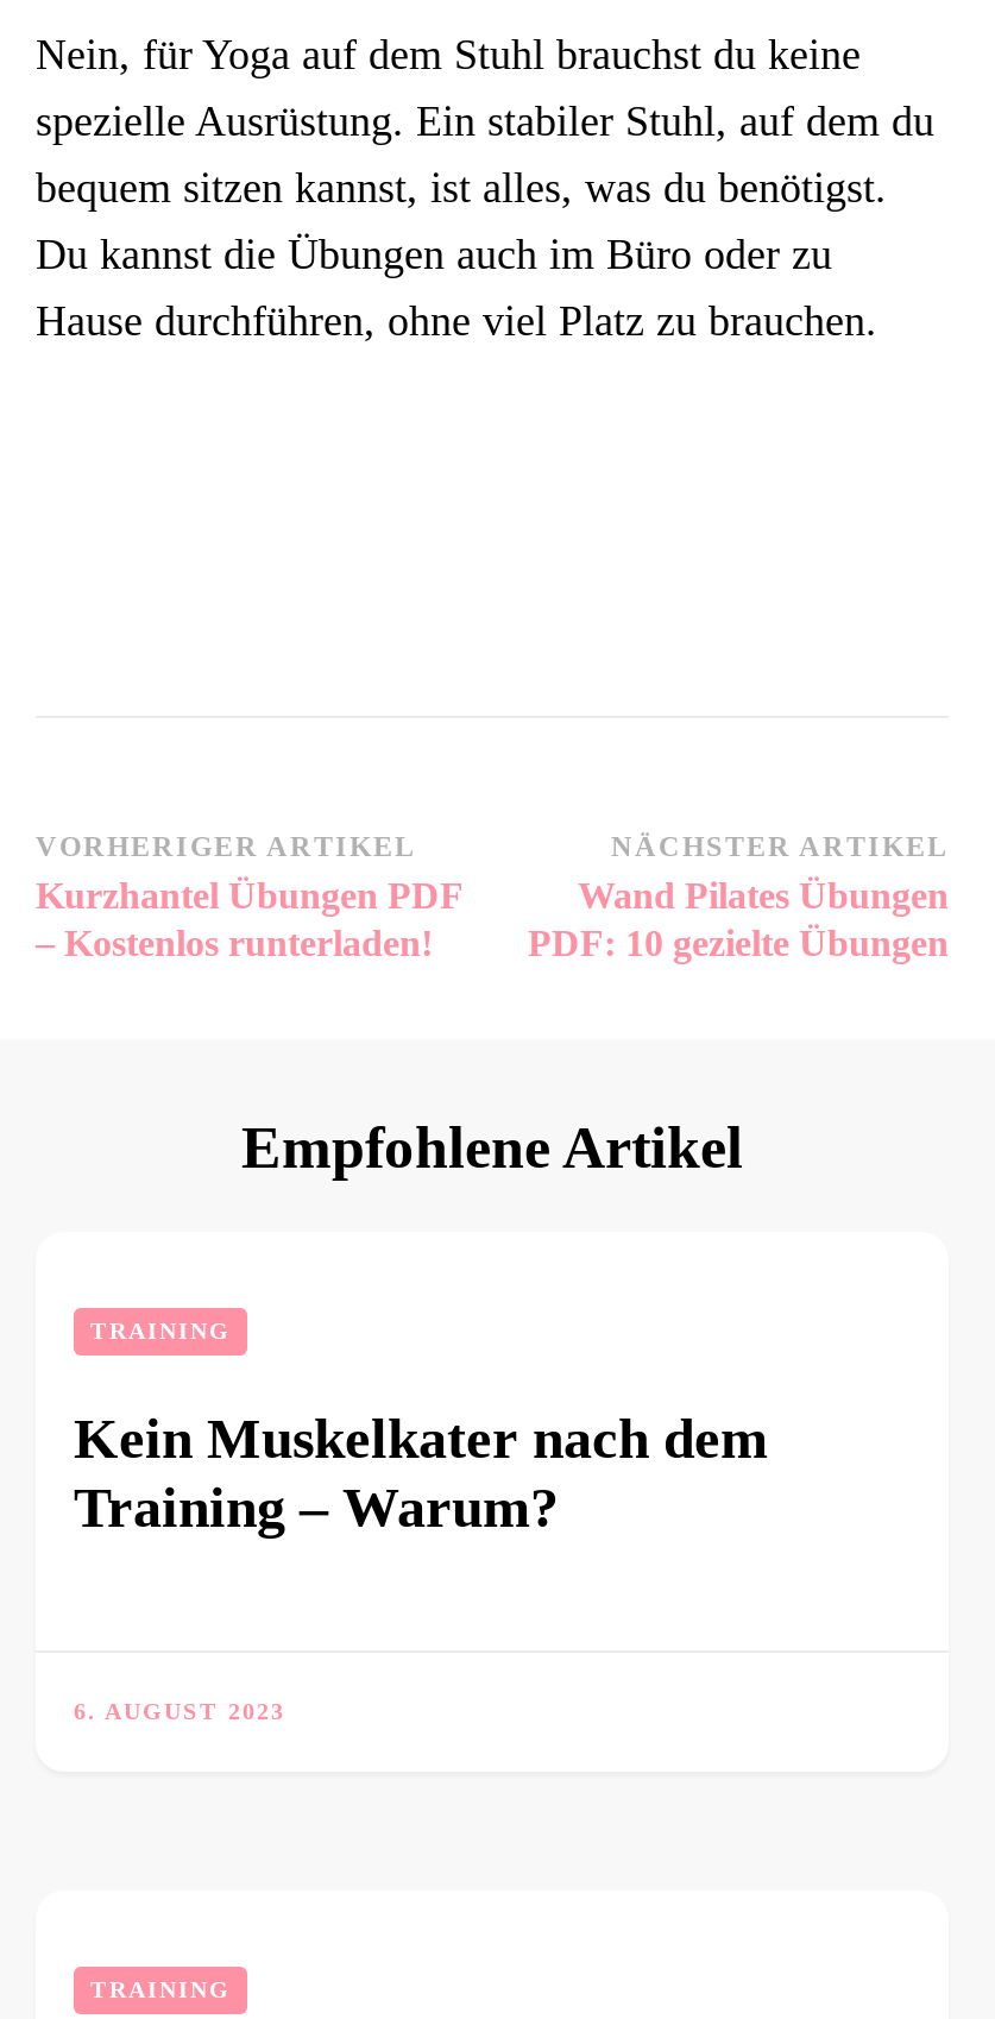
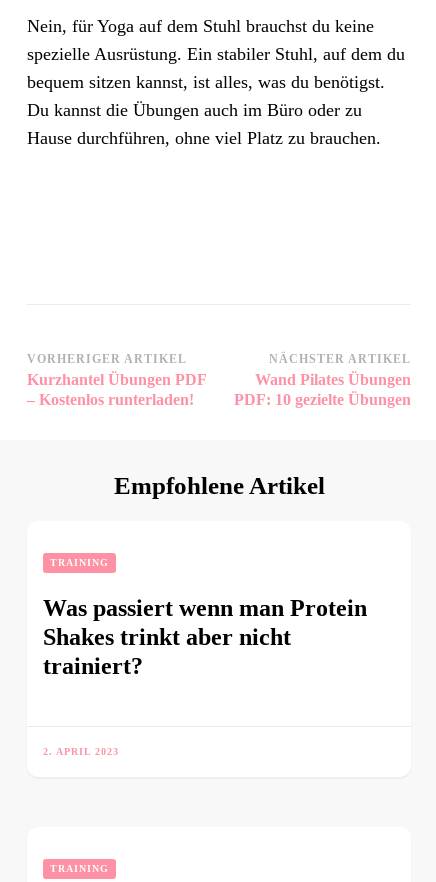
- Kein Muskelkater nach dem
- Training – Warum?
+ Was passiert wenn man Protein
+ Shakes trinkt aber nicht
+ trainiert?

- 6. AUGUST 2023
+ 2. APRIL 2023
